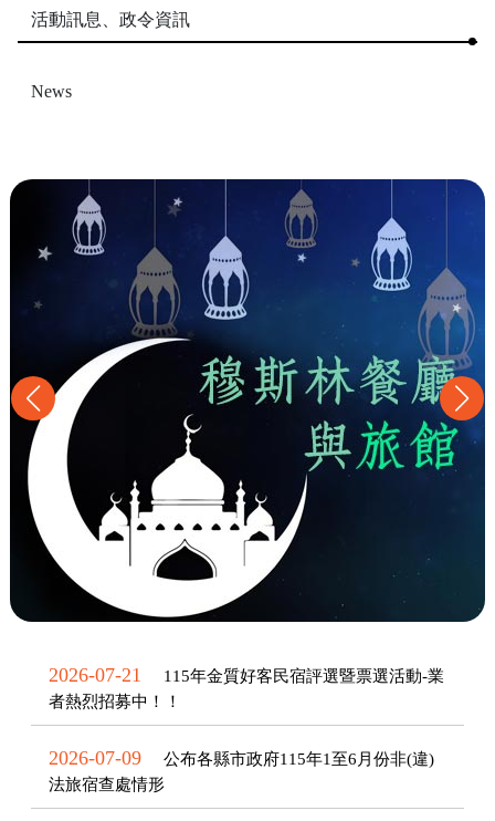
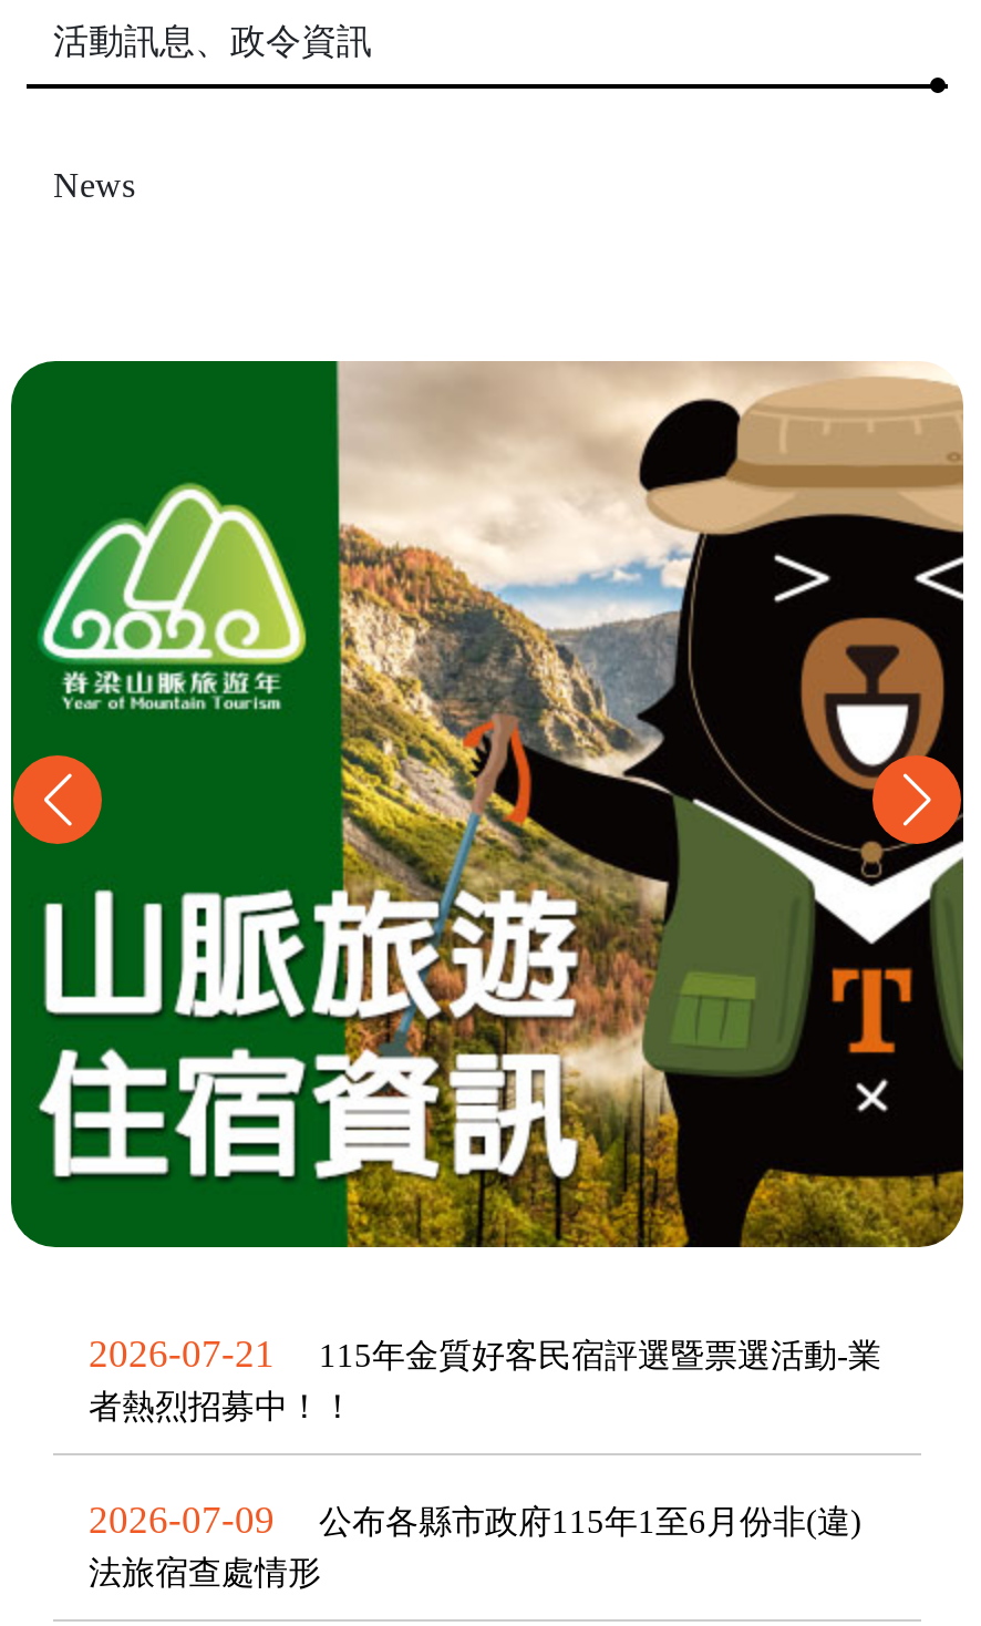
- [image]
+ [image]
